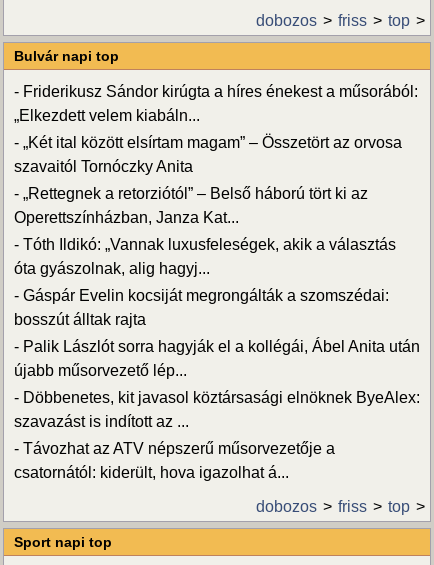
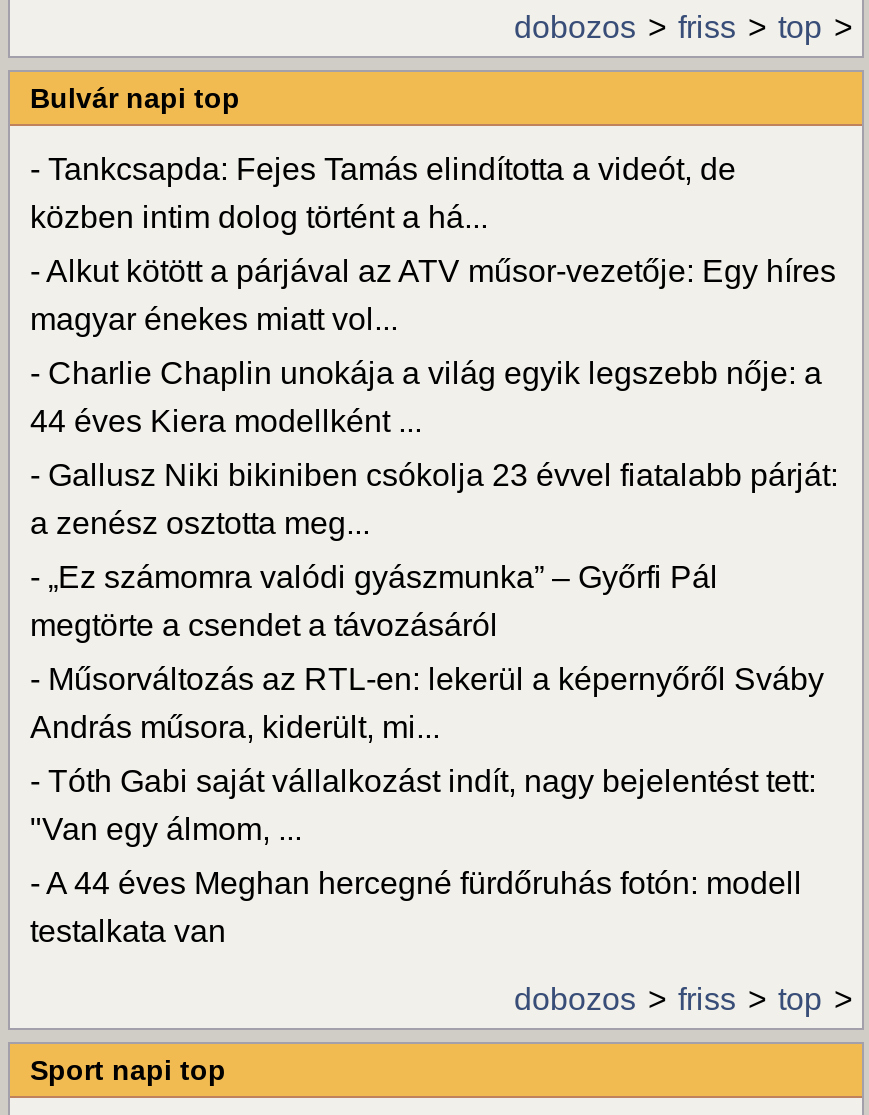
- - Friderikusz Sándor kirúgta a híres énekest a műsorából:
- „Elkezdett velem kiabáln...
+ - Tankcsapda: Fejes Tamás elindította a videót, de
+ közben intim dolog történt a há...

- - „Két ital között elsírtam magam” – Összetört az orvosa
- szavaitól Tornóczky Anita
+ - Alkut kötött a párjával az ATV műsor-vezetője: Egy híres
+ magyar énekes miatt vol...

- - „Rettegnek a retorziótól” – Belső háború tört ki az
- Operettszínházban, Janza Kat...
+ - Charlie Chaplin unokája a világ egyik legszebb nője: a
+ 44 éves Kiera modellként ...

- - Tóth Ildikó: „Vannak luxusfeleségek, akik a választás
- óta gyászolnak, alig hagyj...
+ - Gallusz Niki bikiniben csókolja 23 évvel fiatalabb párját:
+ a zenész osztotta meg...

- - Gáspár Evelin kocsiját megrongálták a szomszédai:
- bosszút álltak rajta
+ - „Ez számomra valódi gyászmunka” – Győrfi Pál
+ megtörte a csendet a távozásáról

- - Palik Lászlót sorra hagyják el a kollégái, Ábel Anita után
- újabb műsorvezető lép...
+ - Műsorváltozás az RTL-en: lekerül a képernyőről Sváby
+ András műsora, kiderült, mi...

- - Döbbenetes, kit javasol köztársasági elnöknek ByeAlex:
- szavazást is indított az ...
+ - Tóth Gabi saját vállalkozást indít, nagy bejelentést tett:
+ "Van egy álmom, ...

- - Távozhat az ATV népszerű műsorvezetője a
- csatornától: kiderült, hova igazolhat á...
+ - A 44 éves Meghan hercegné fürdőruhás fotón: modell
+ testalkata van
